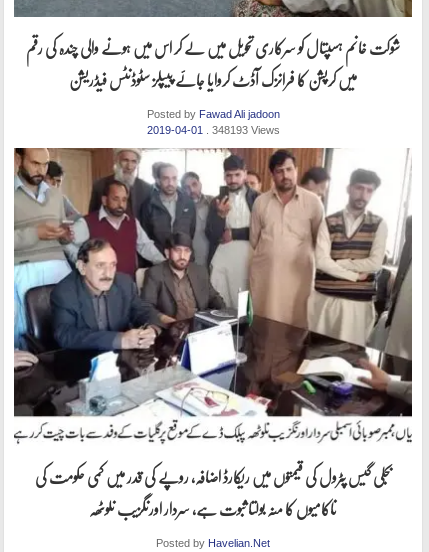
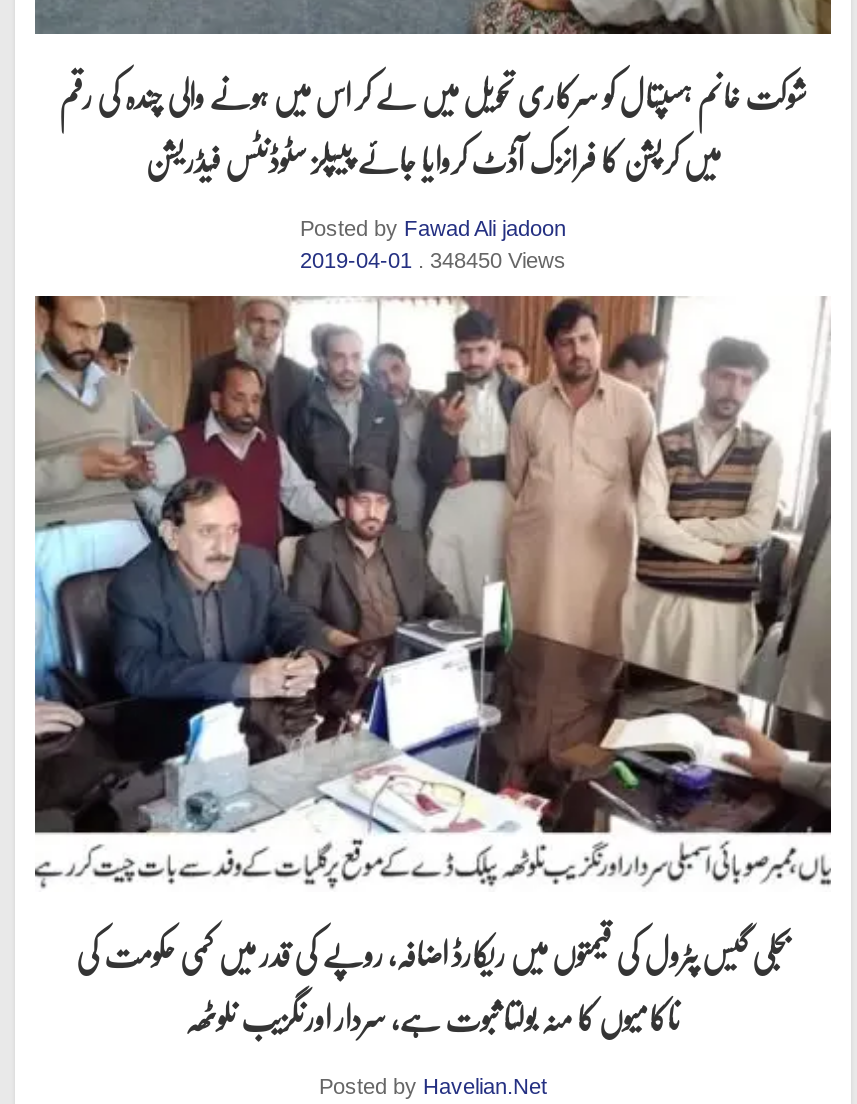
- 2019-04-01. 348193 Views
+ 2019-04-01. 348450 Views
